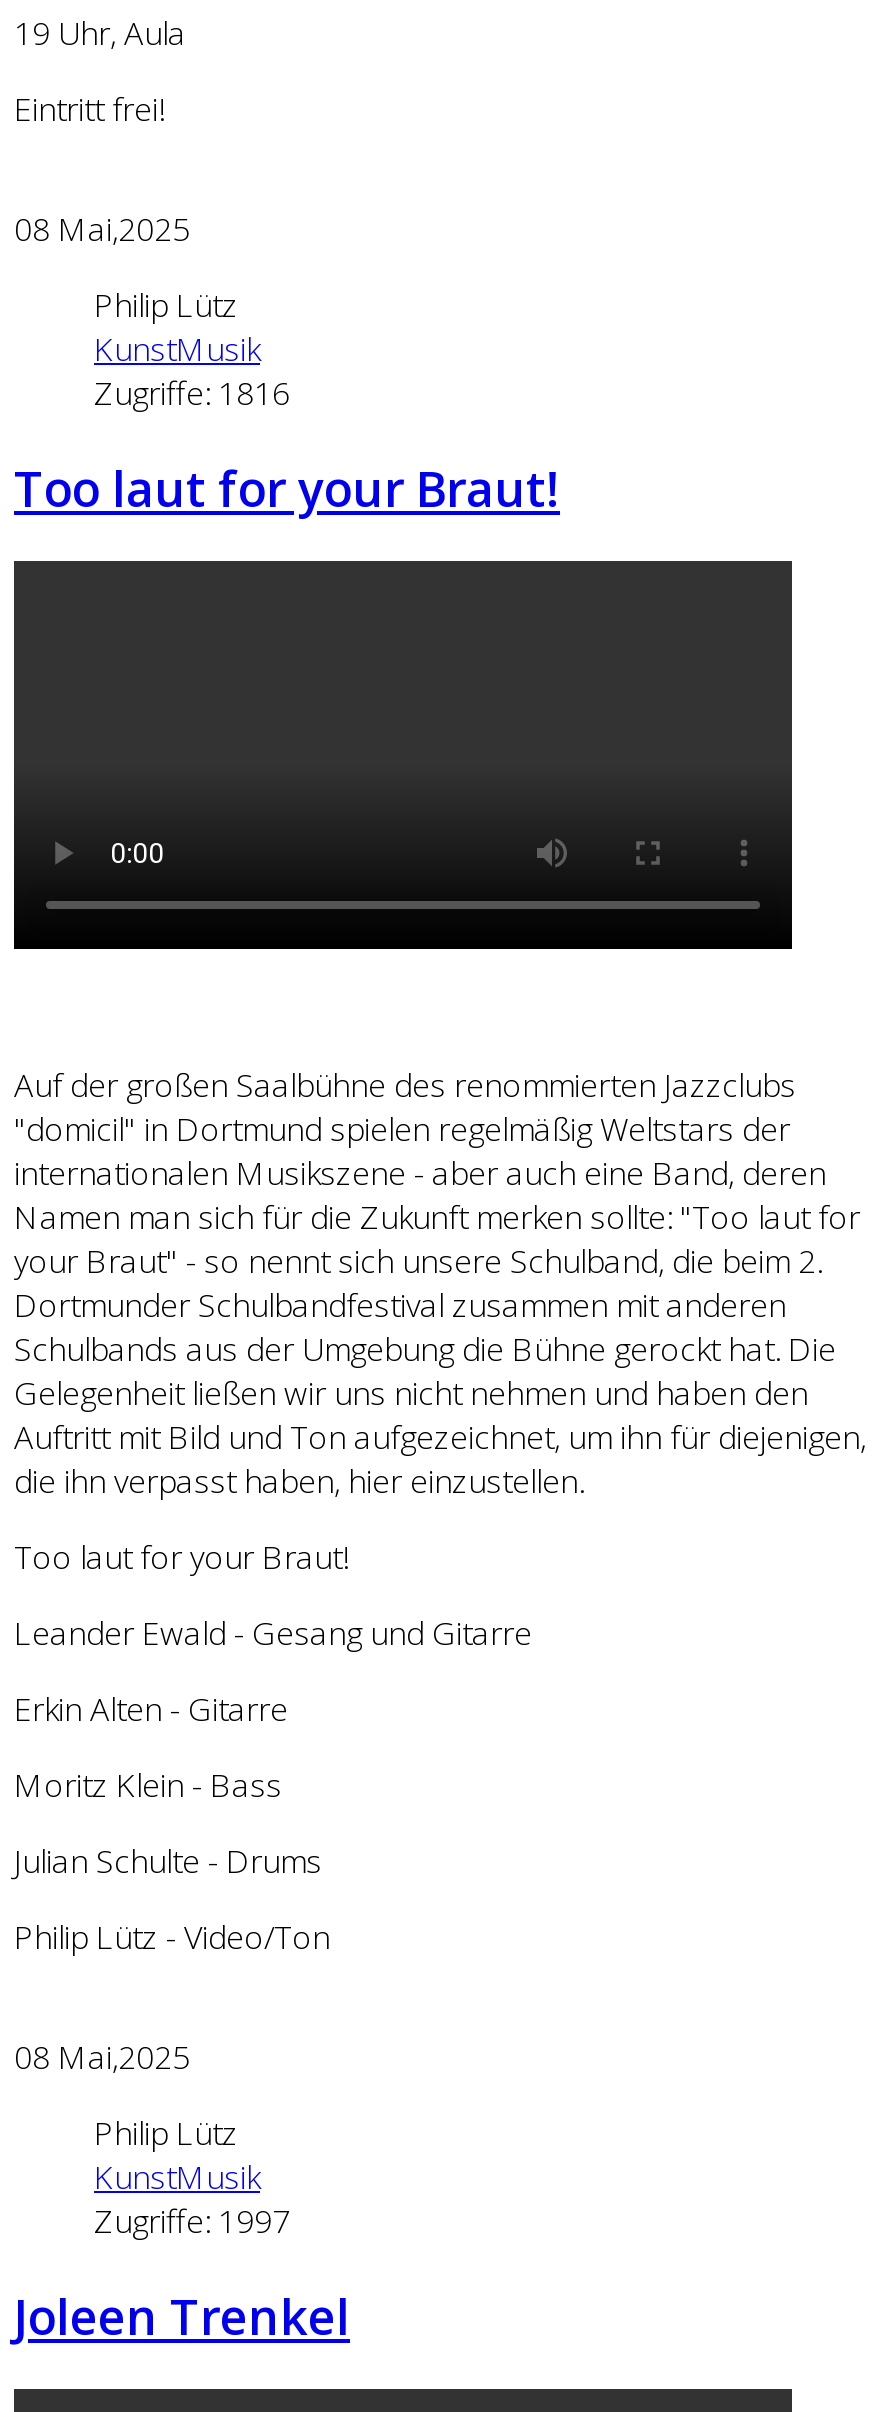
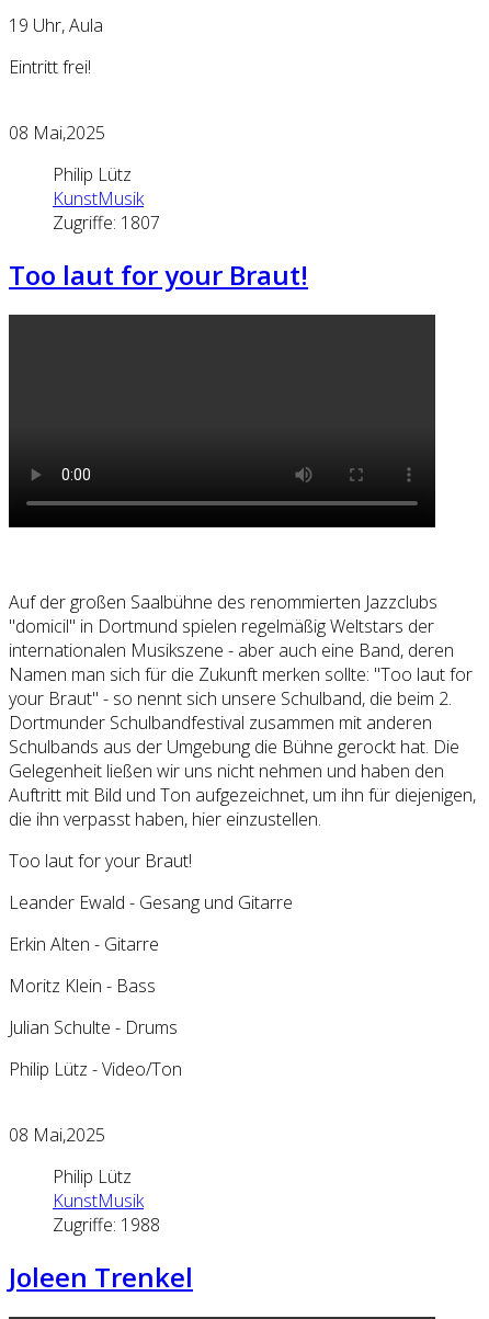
- Zugriffe: 1816
+ Zugriffe: 1807

- Zugriffe: 1997
+ Zugriffe: 1988
